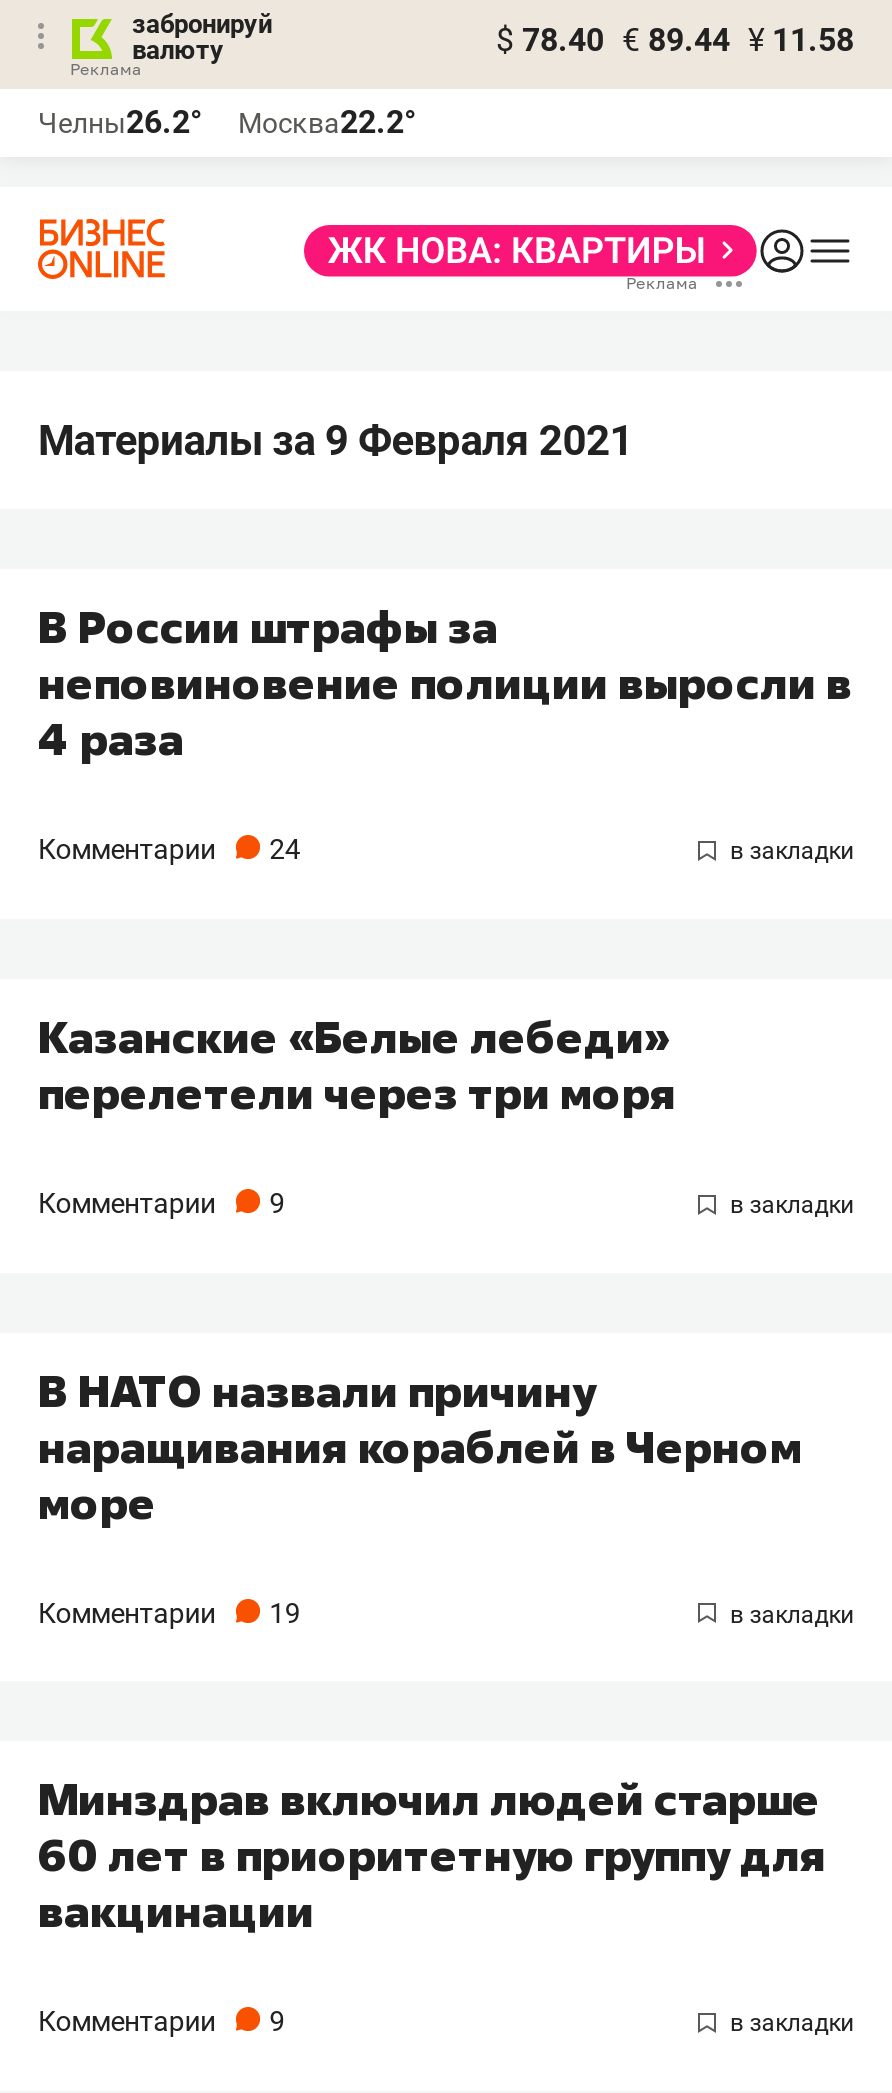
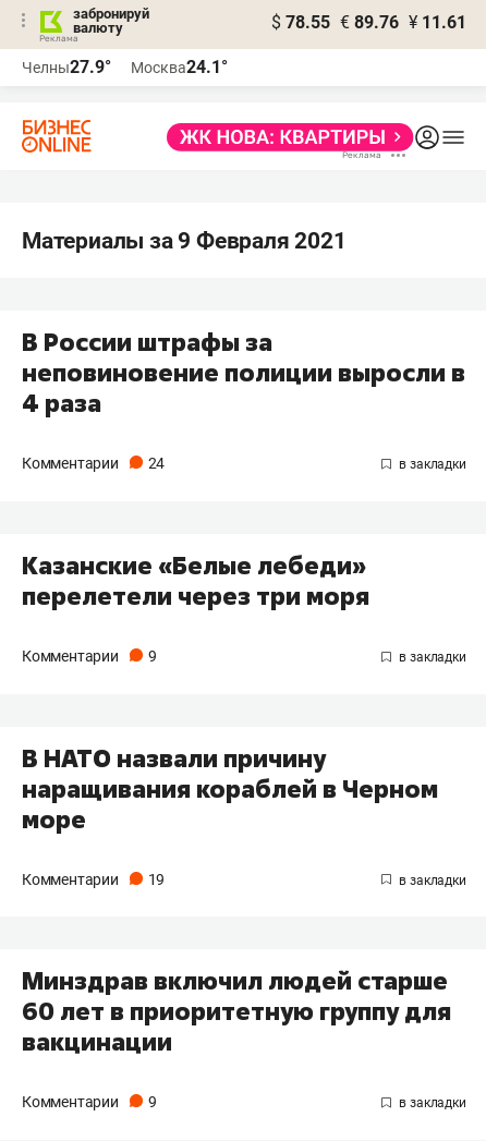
- $ 78.40 € 89.44 ¥ 11.58
+ $ 78.55 € 89.76 ¥ 11.61

- Челны26.2°
+ Челны27.9°

- Москва22.2°
+ Москва24.1°
